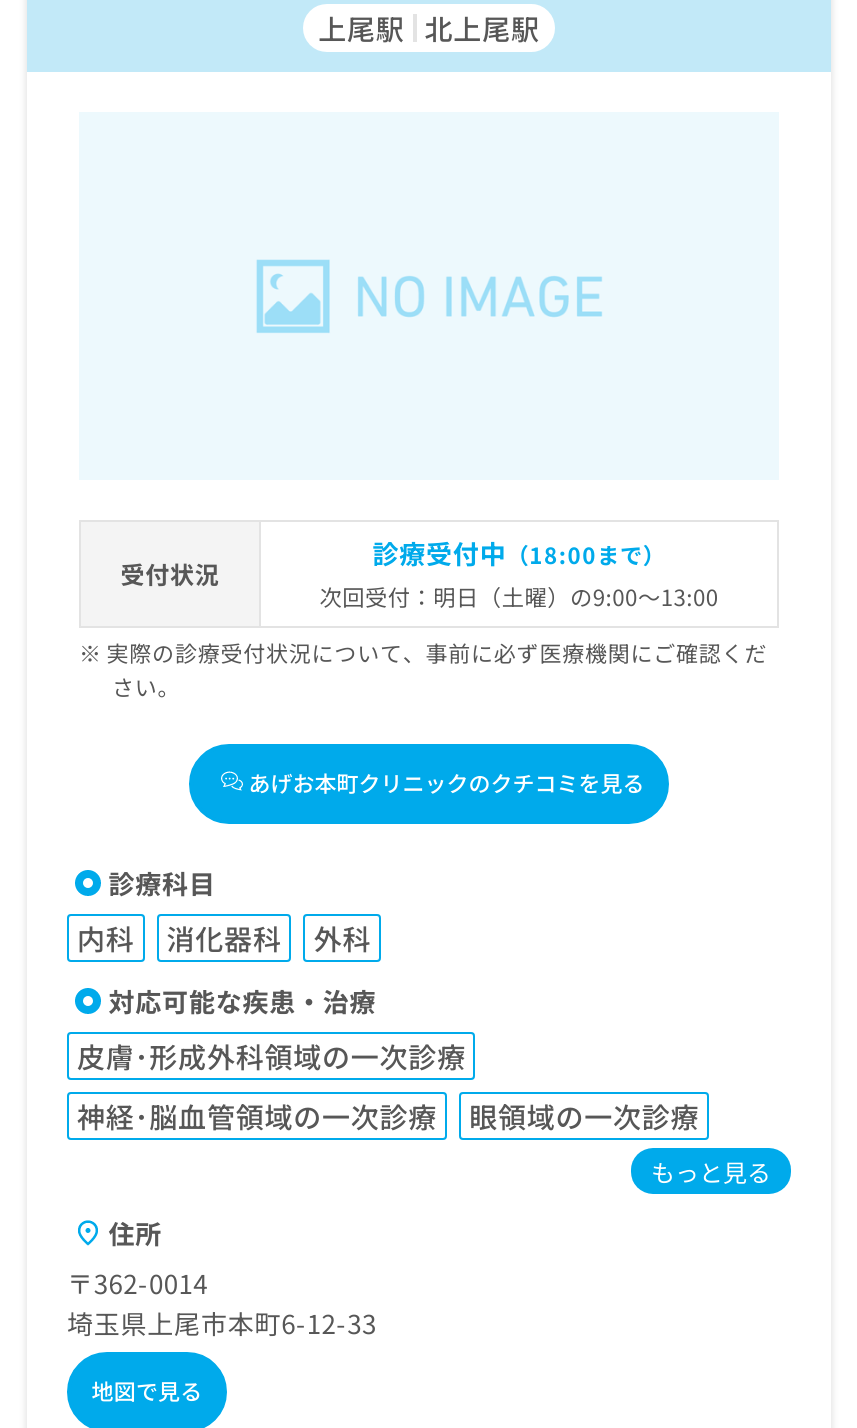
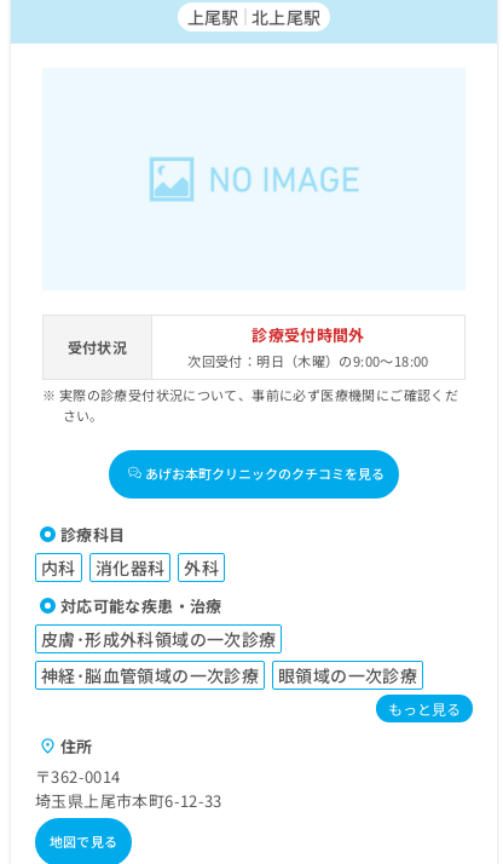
- 診療受付中（18:00まで）
- 次回受付：明日（土曜）の9:00～13:00
+ 診療受付時間外
+ 次回受付：明日（木曜）の9:00～18:00
